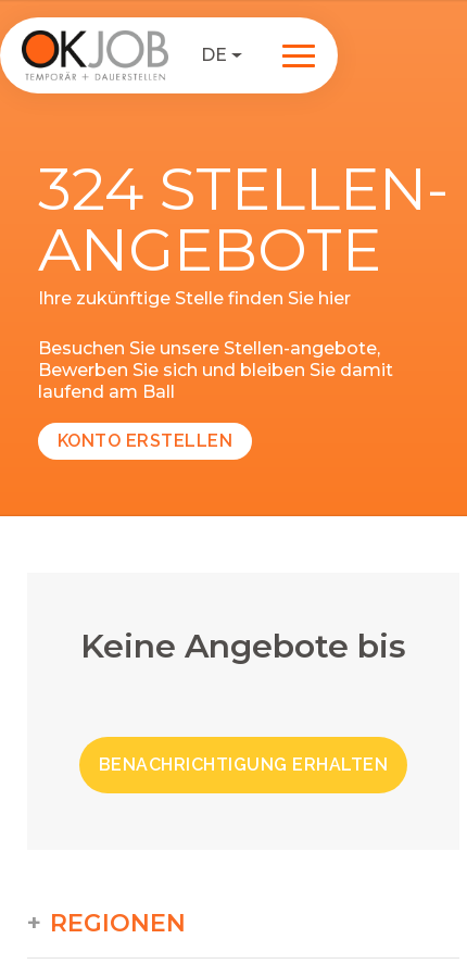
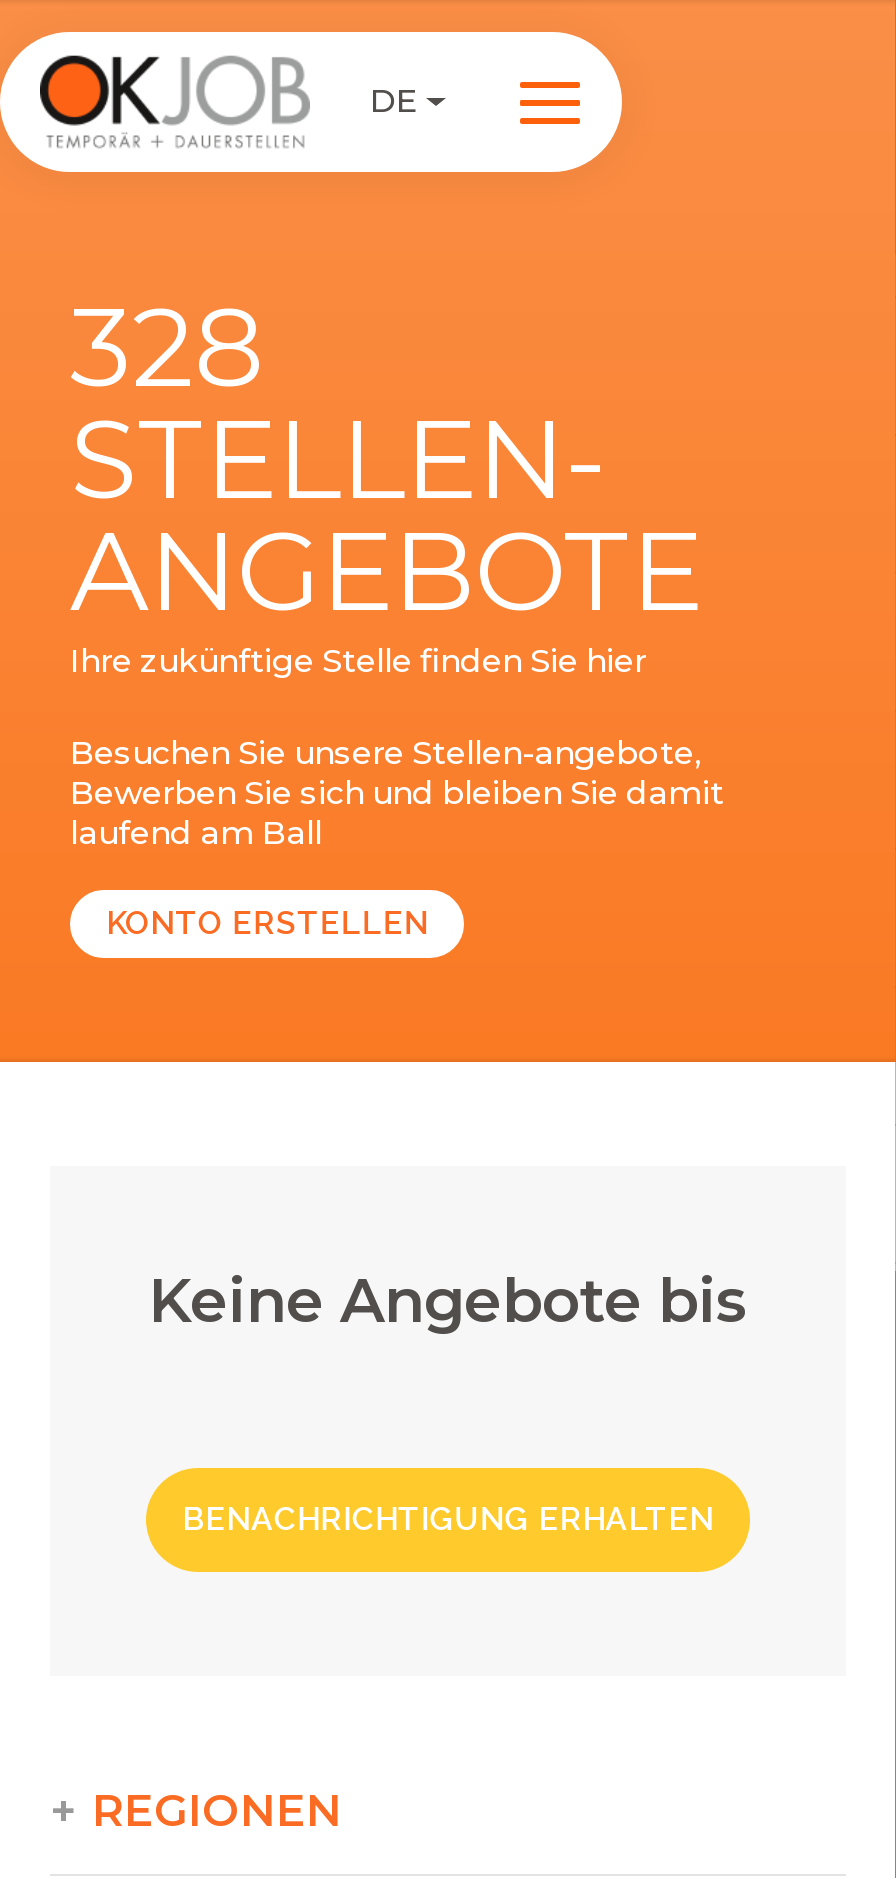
- 324 STELLEN-
+ 328
+ STELLEN-
